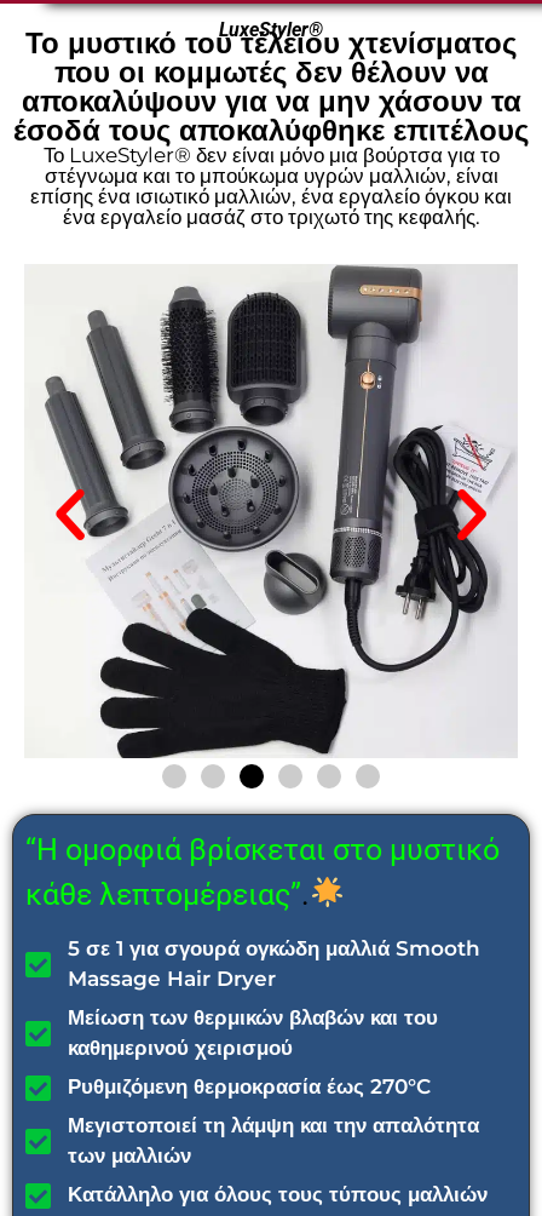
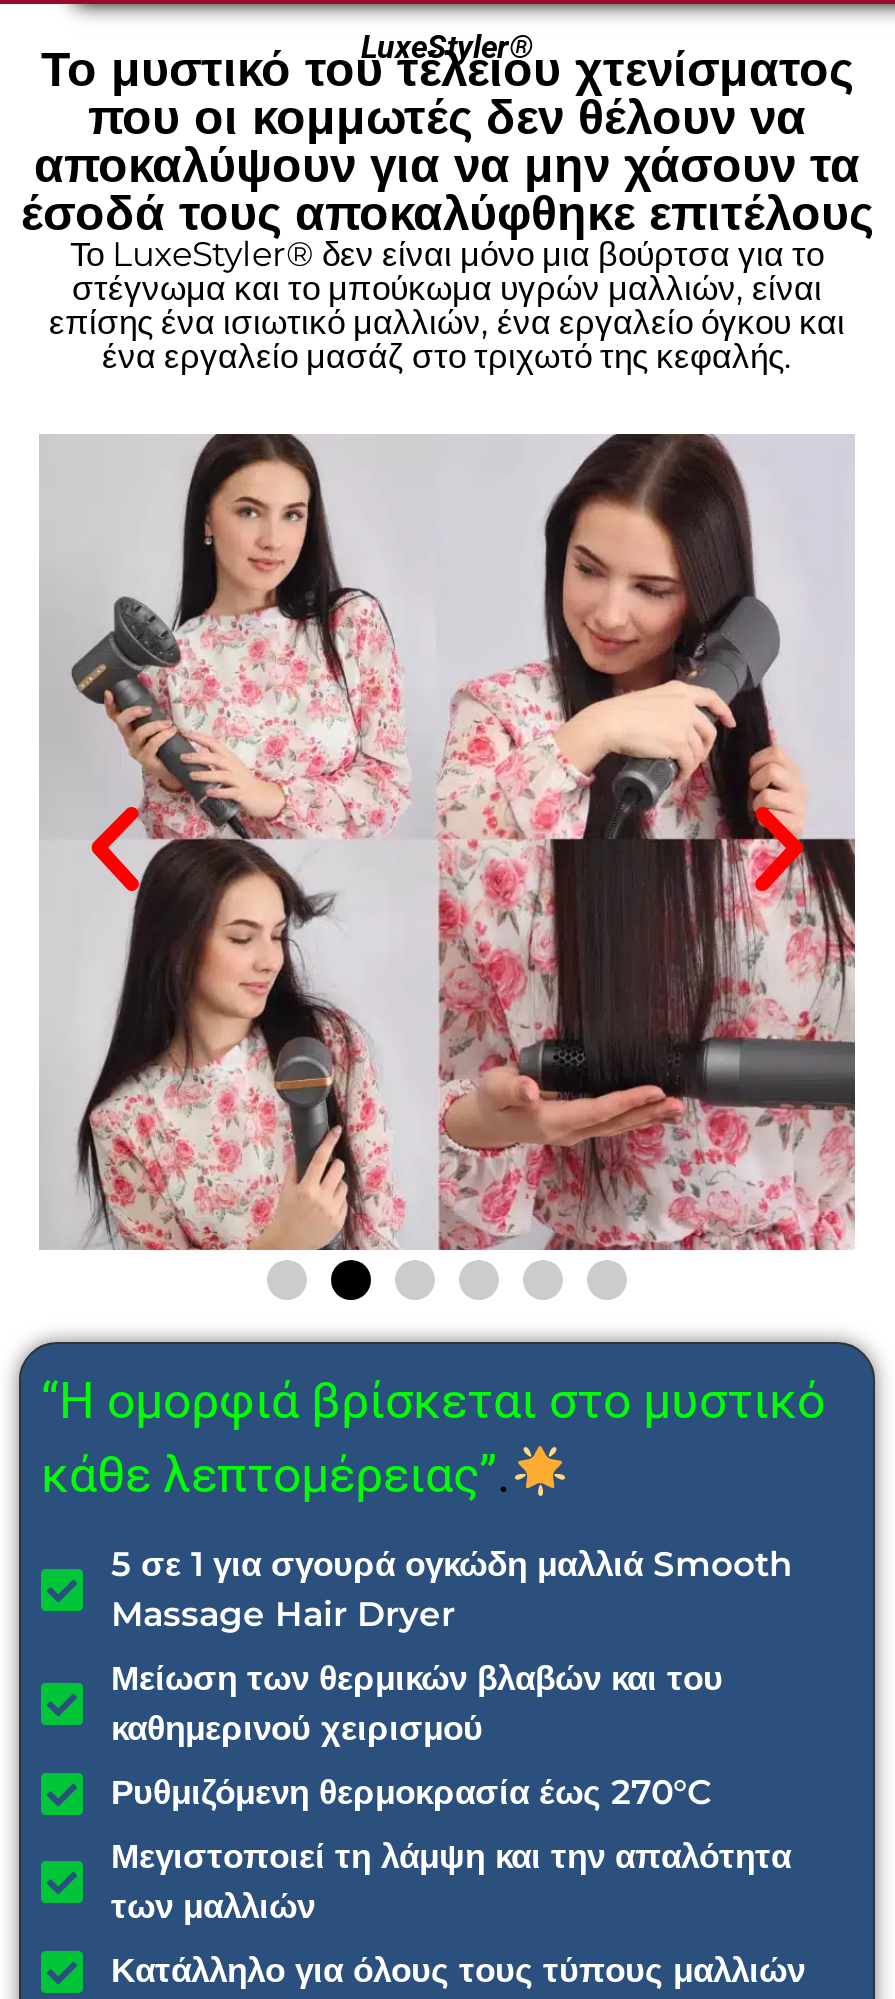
- [image]
+ [image]
